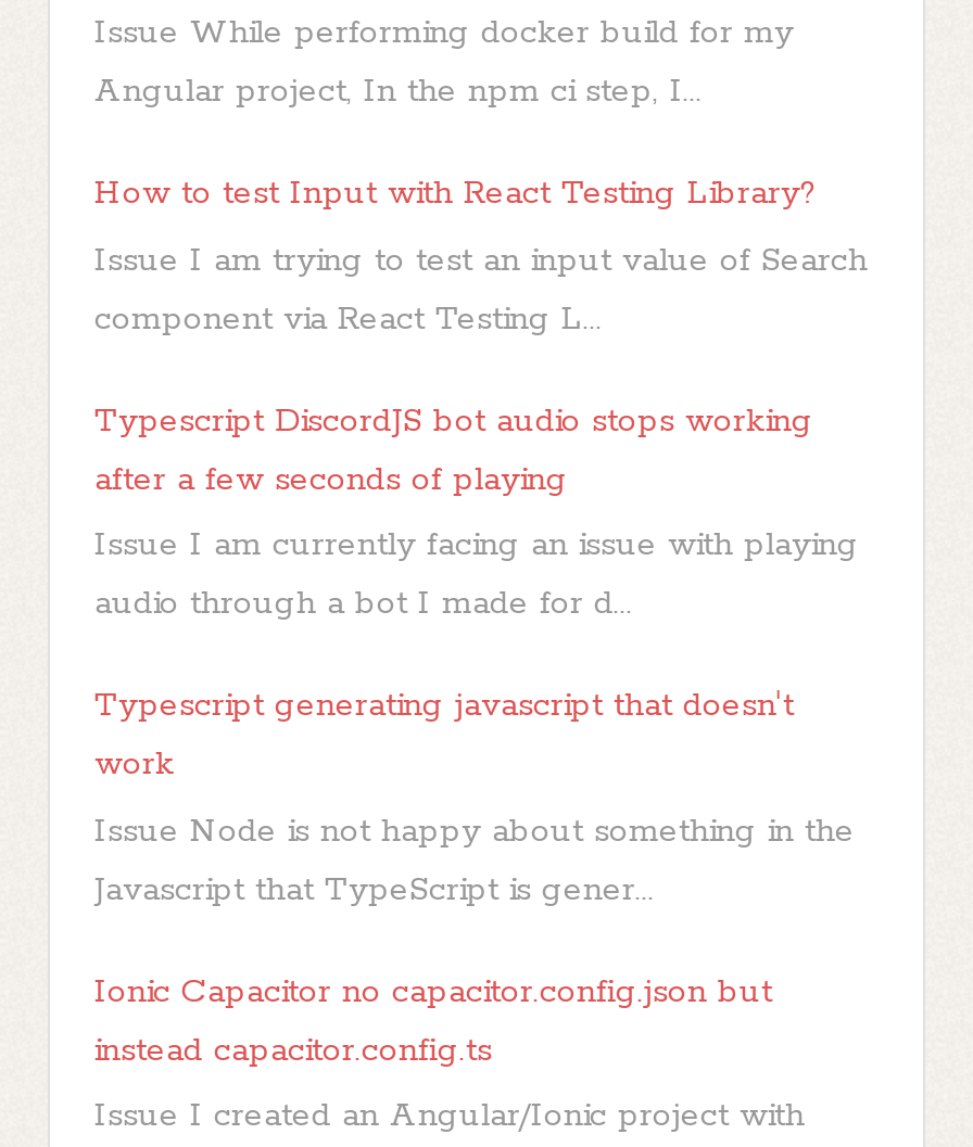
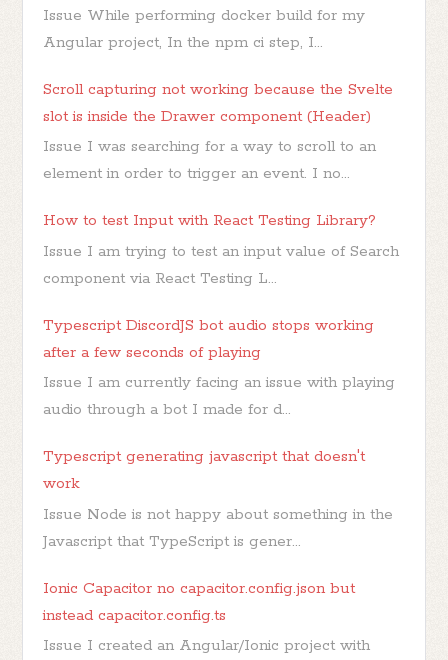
+ Scroll capturing not working because the Svelte
+ slot is inside the Drawer component (Header)
+ Issue I was searching for a way to scroll to an
+ element in order to trigger an event. I no...
